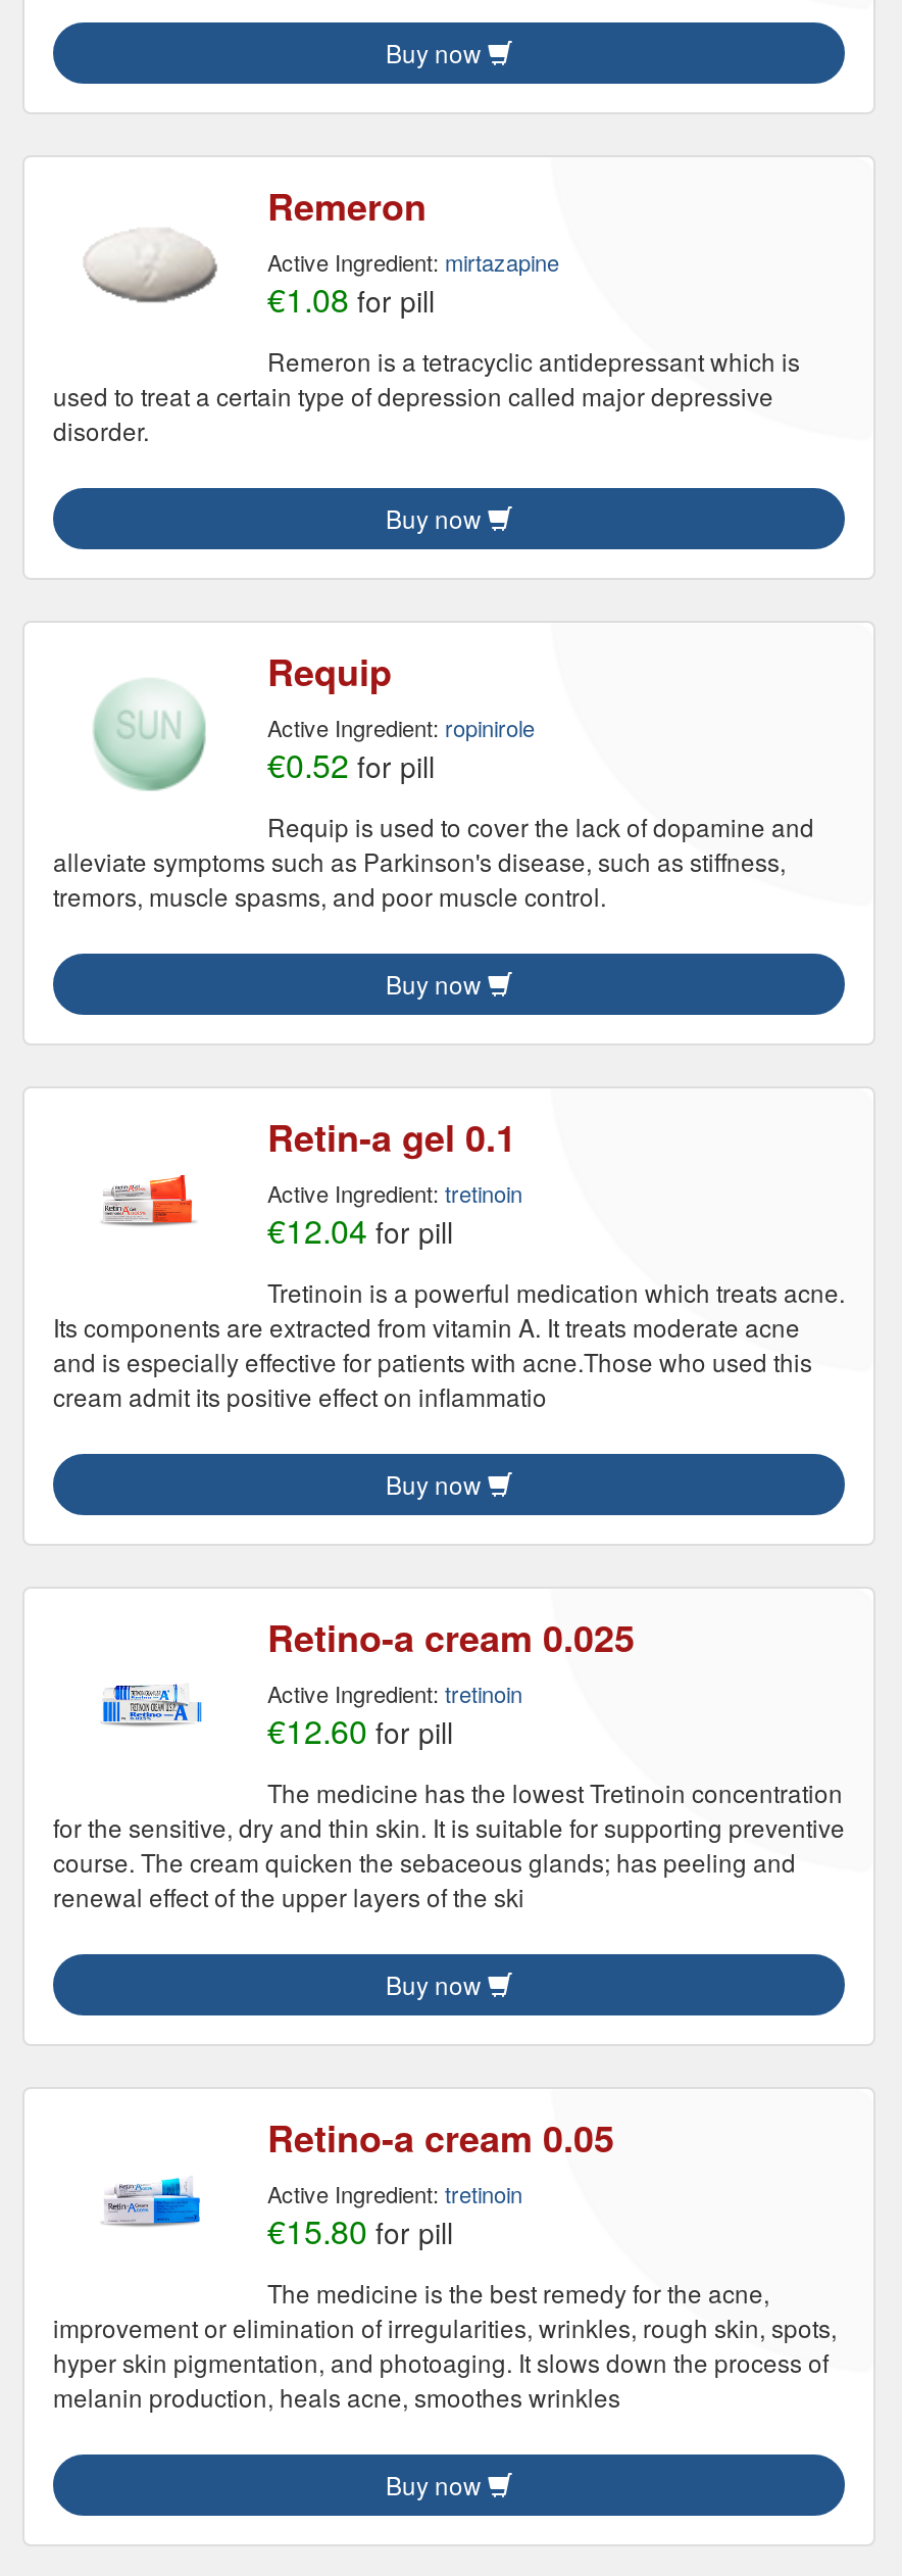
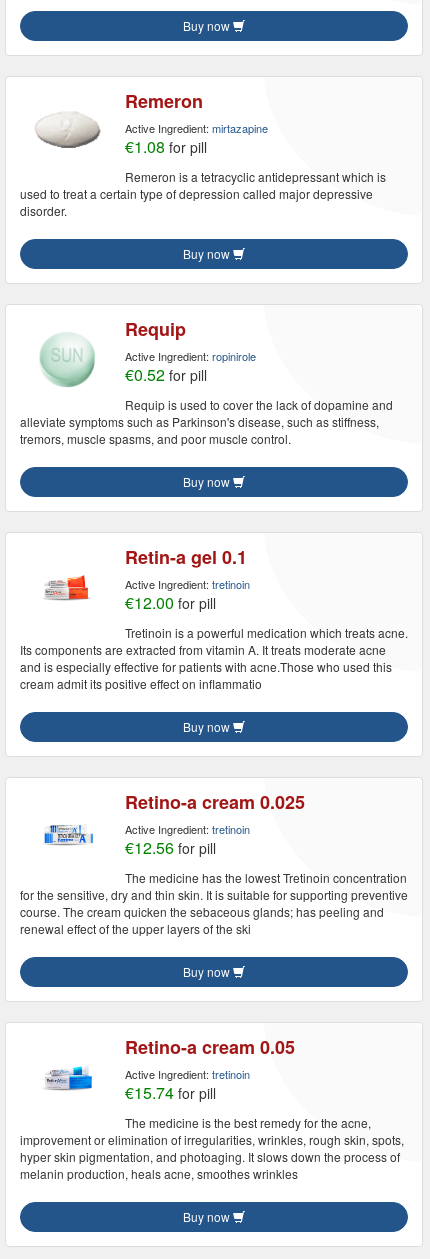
- €12.04 for pill
+ €12.00 for pill

- €12.60 for pill
+ €12.56 for pill

- €15.80 for pill
+ €15.74 for pill
